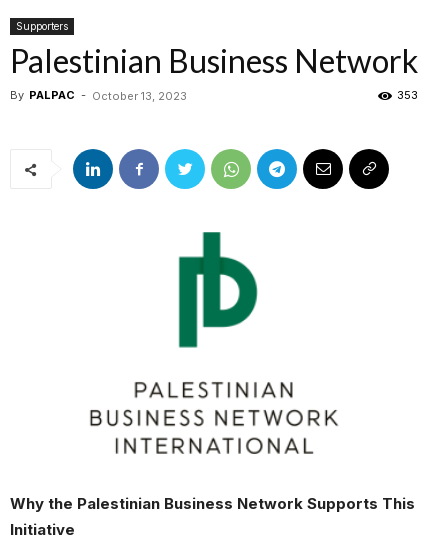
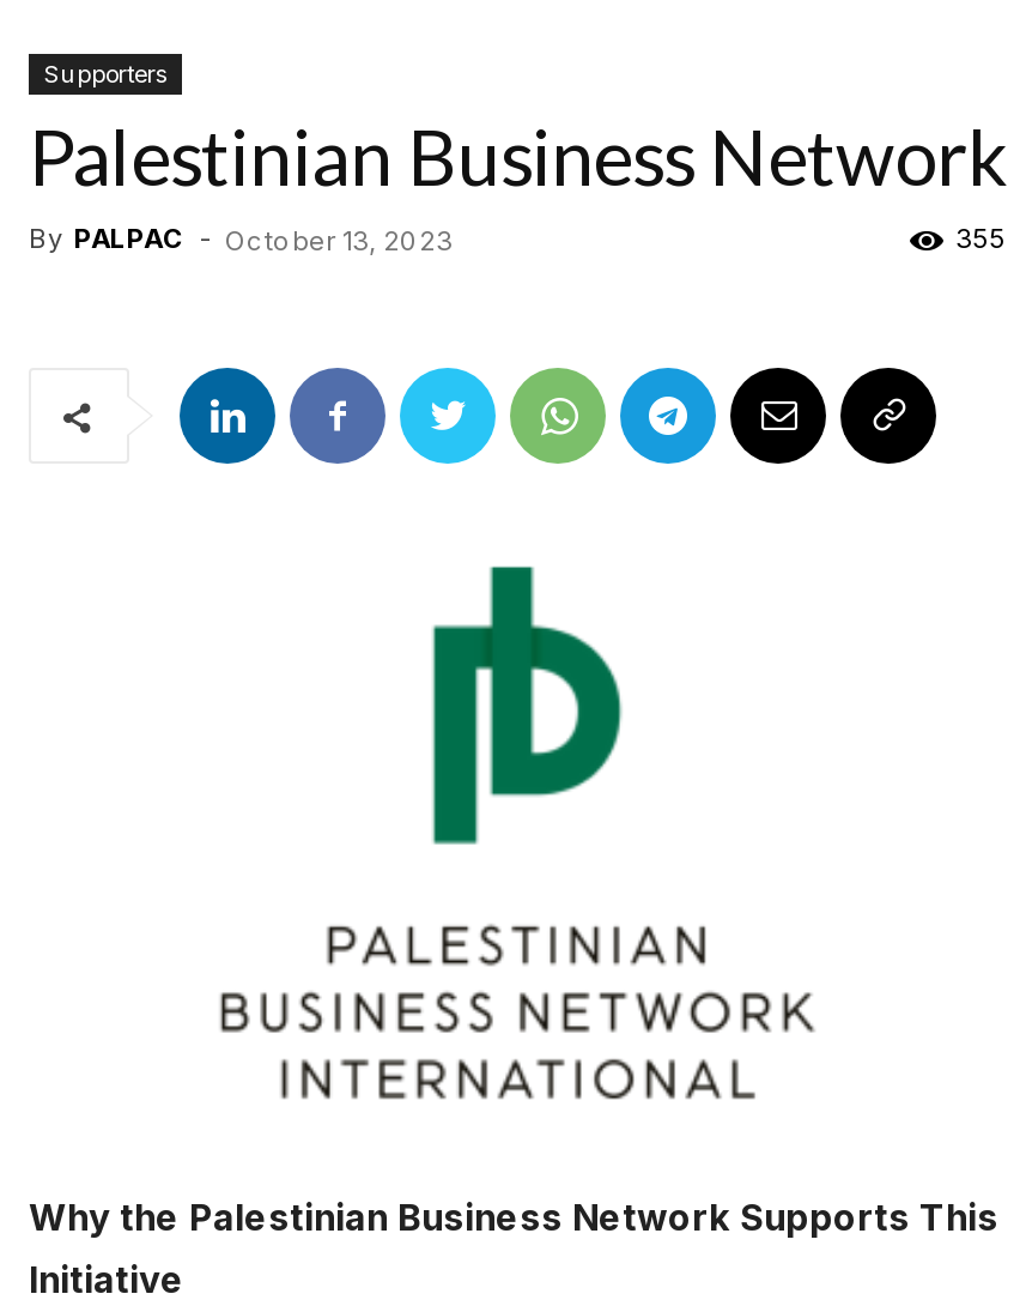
- 353
+ 355
